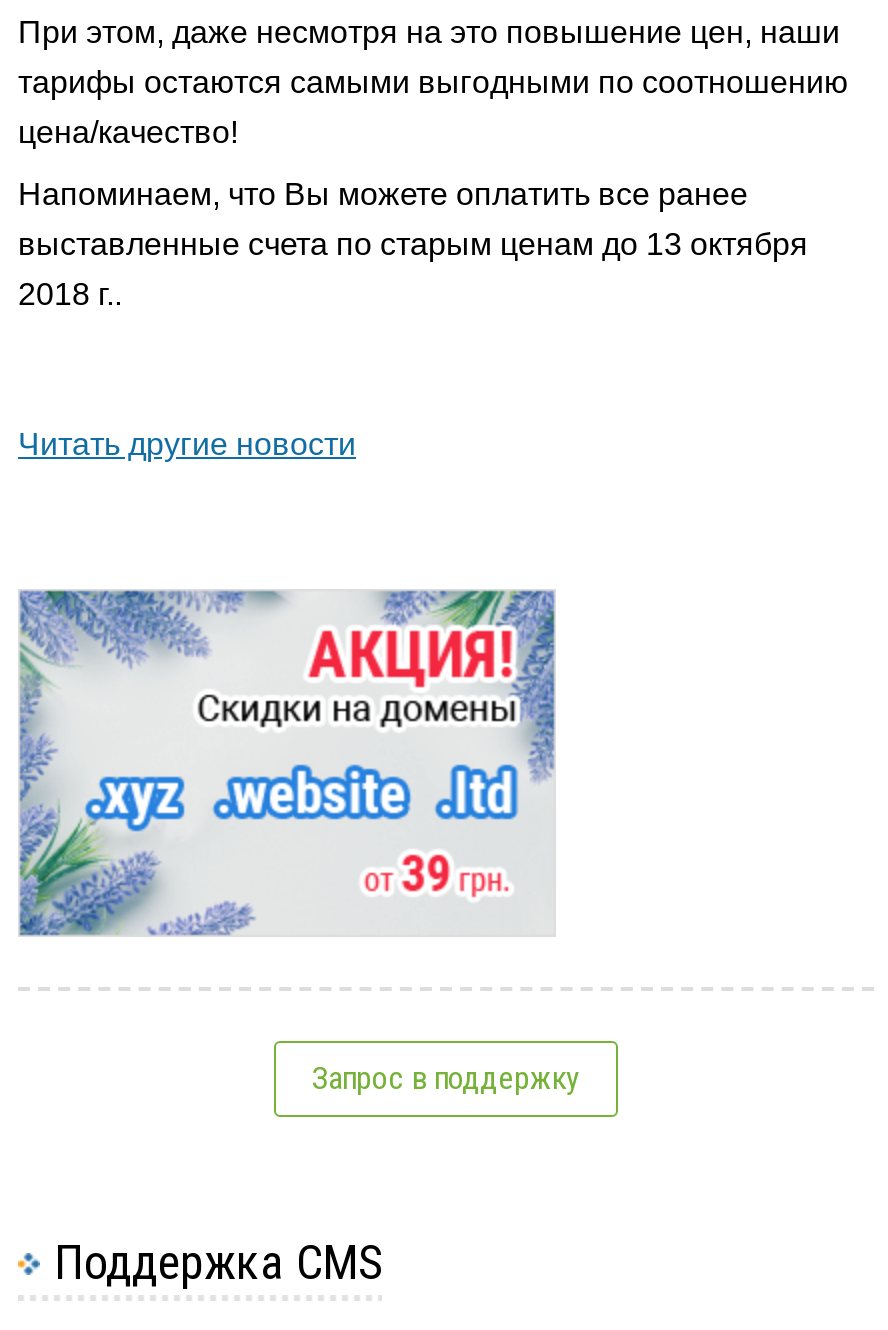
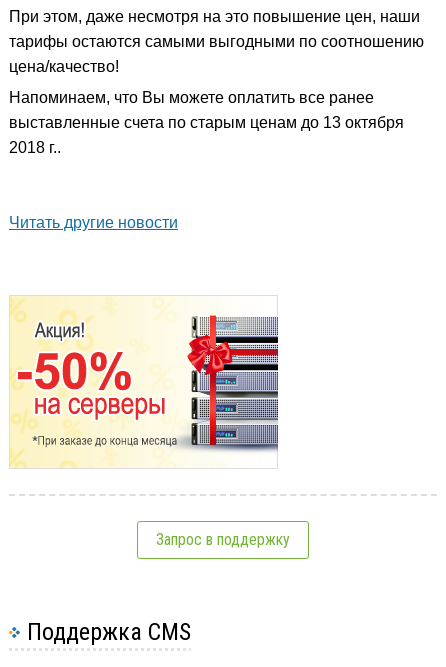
- [image]
+ [image]
